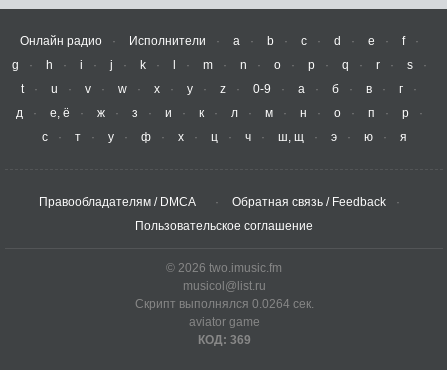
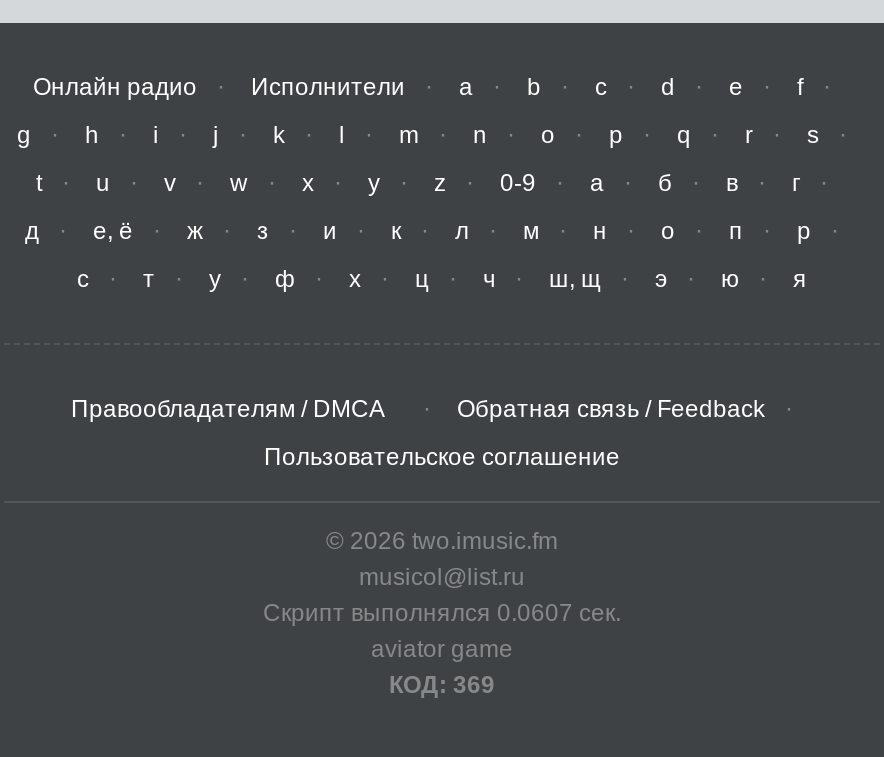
- Скрипт выполнялся 0.0264 сек.
+ Скрипт выполнялся 0.0607 сек.
